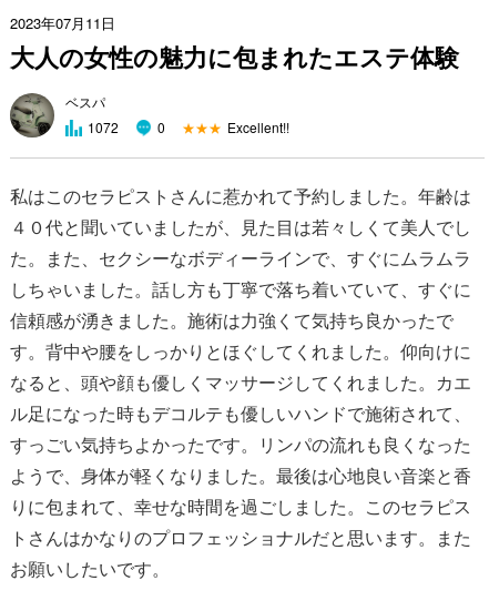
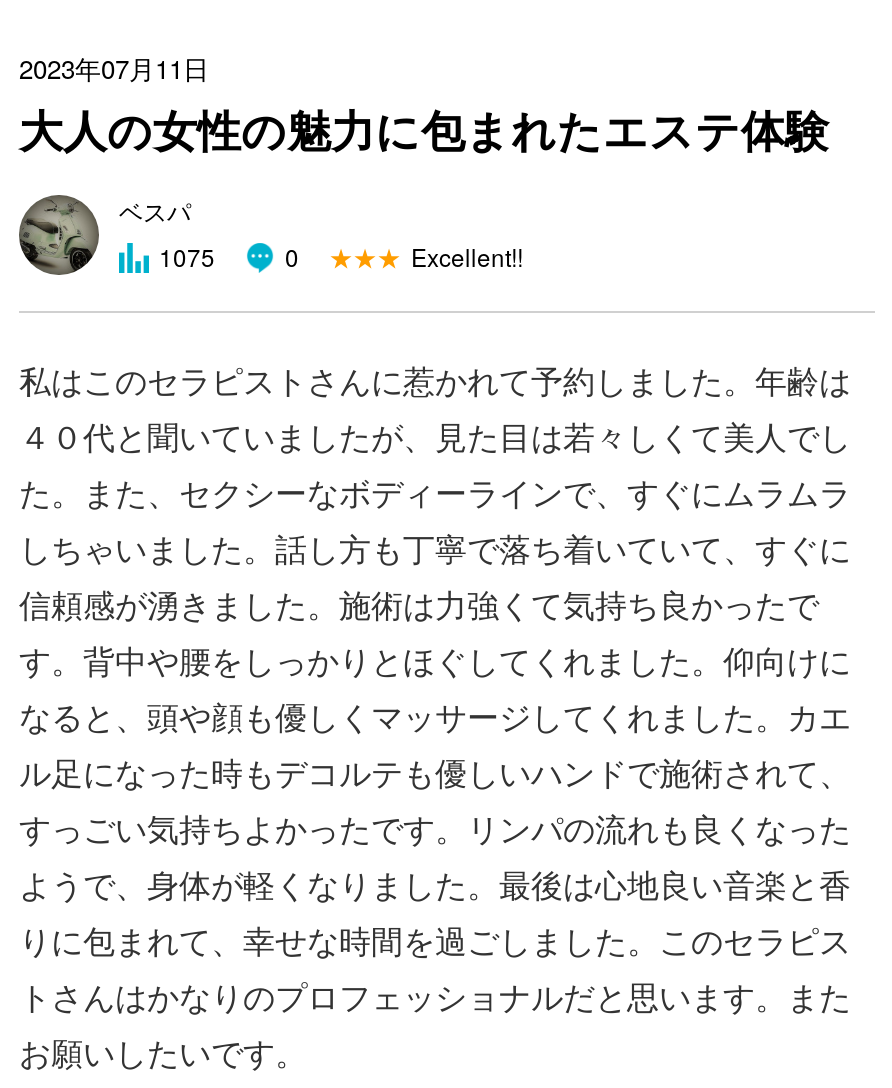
- 1072
+ 1075
